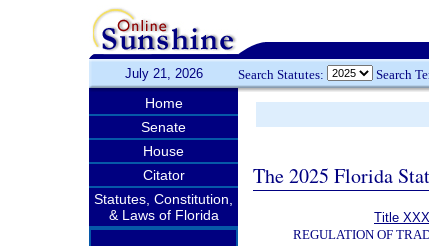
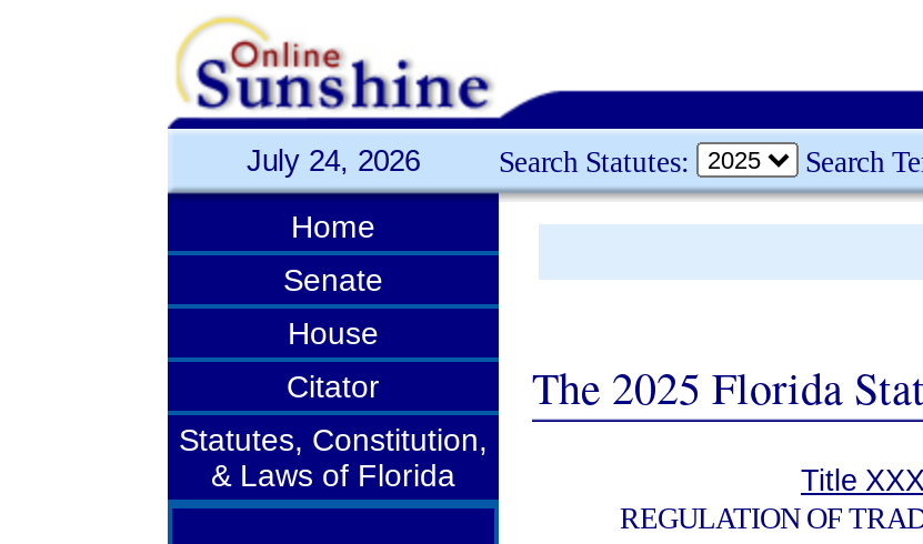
- July 21, 2026
+ July 24, 2026
